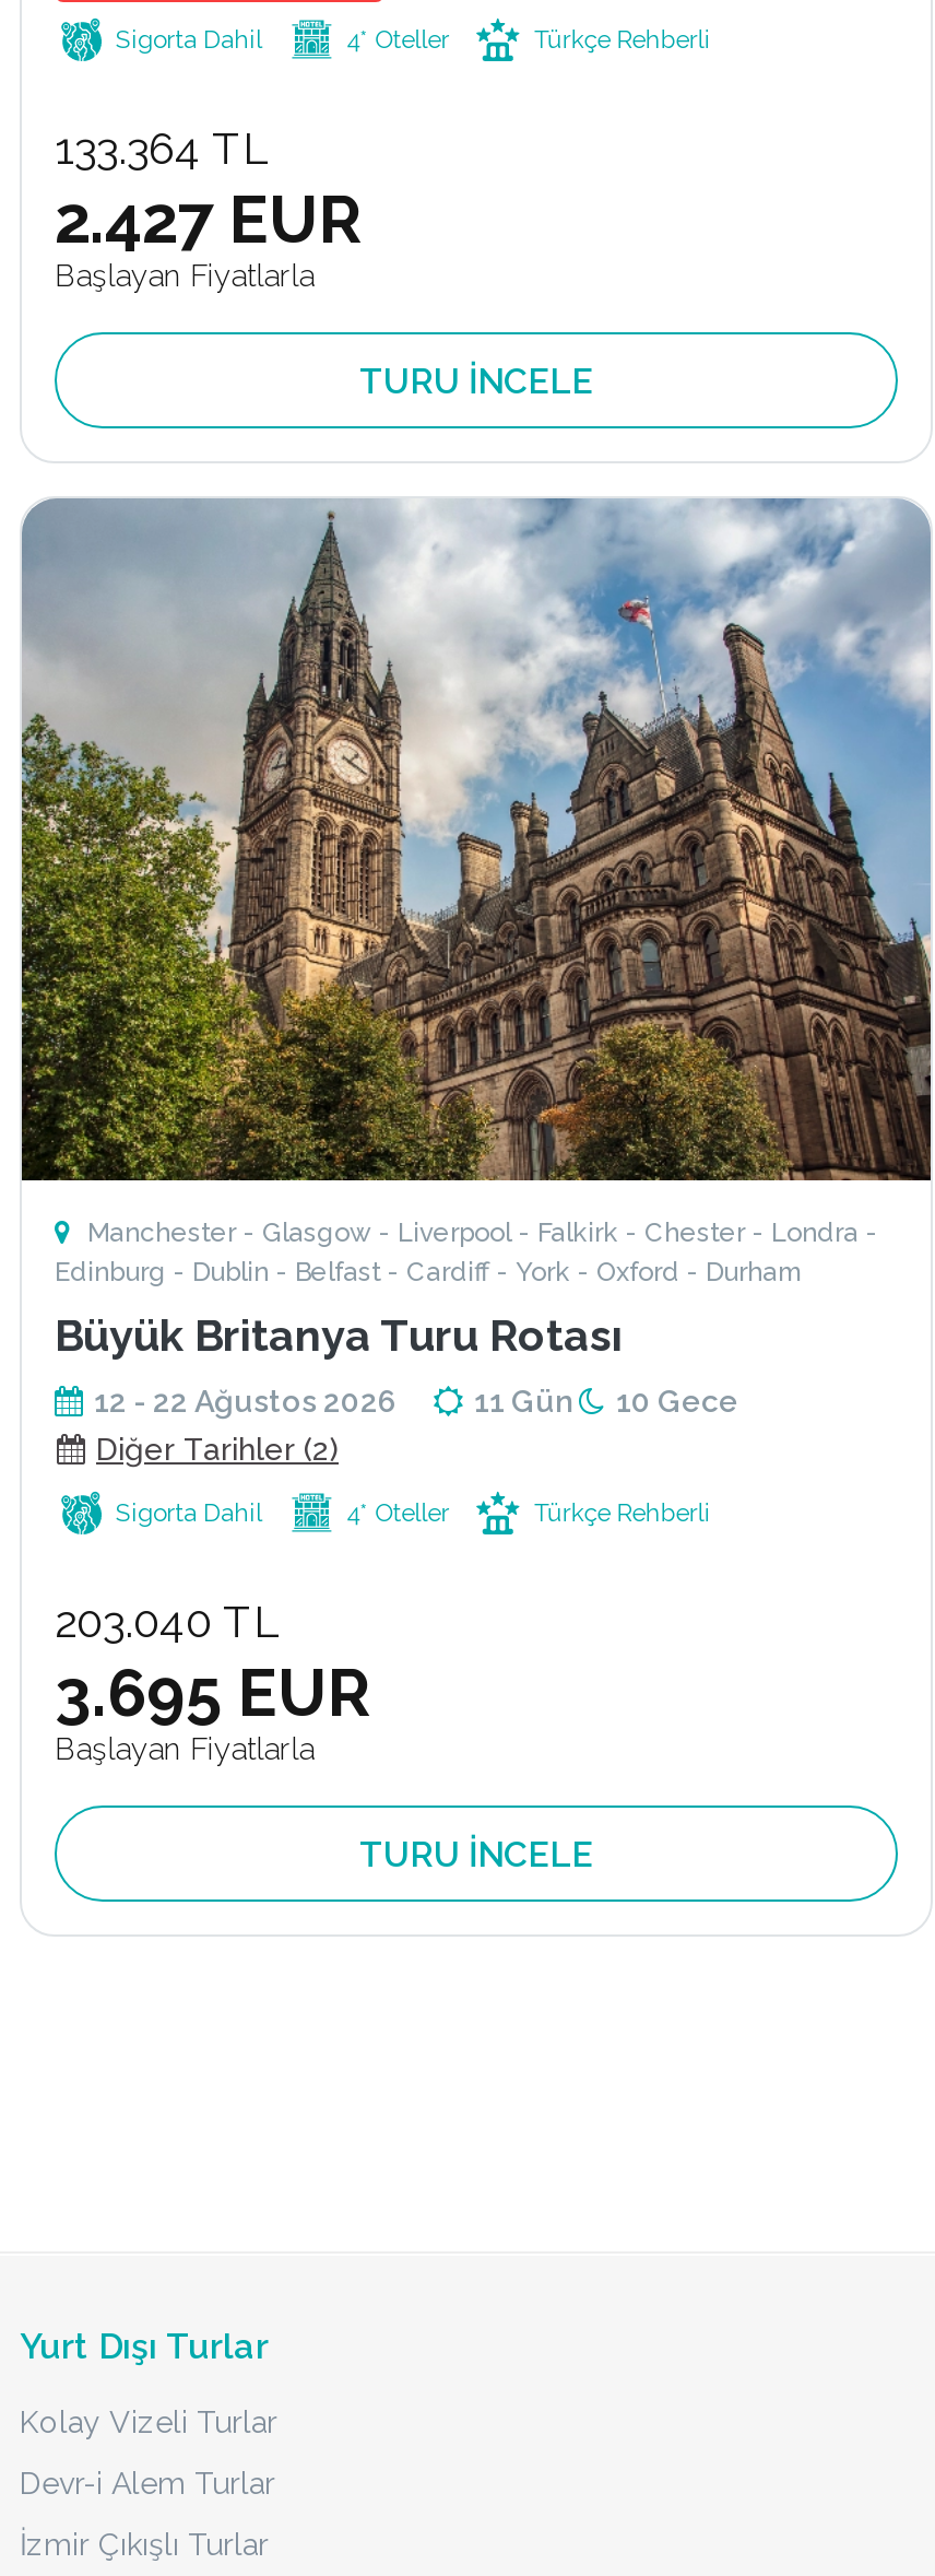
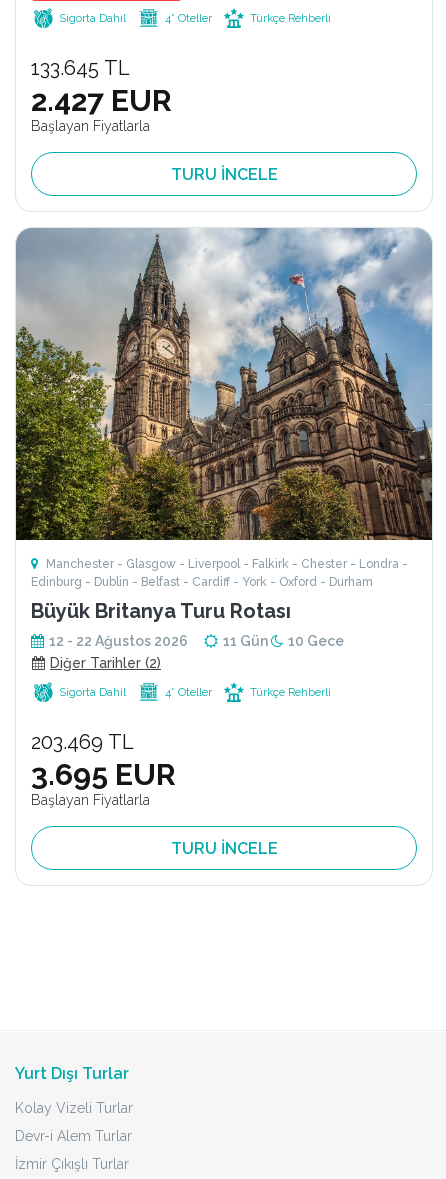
- 133.364 TL
+ 133.645 TL

- 203.040 TL
+ 203.469 TL
